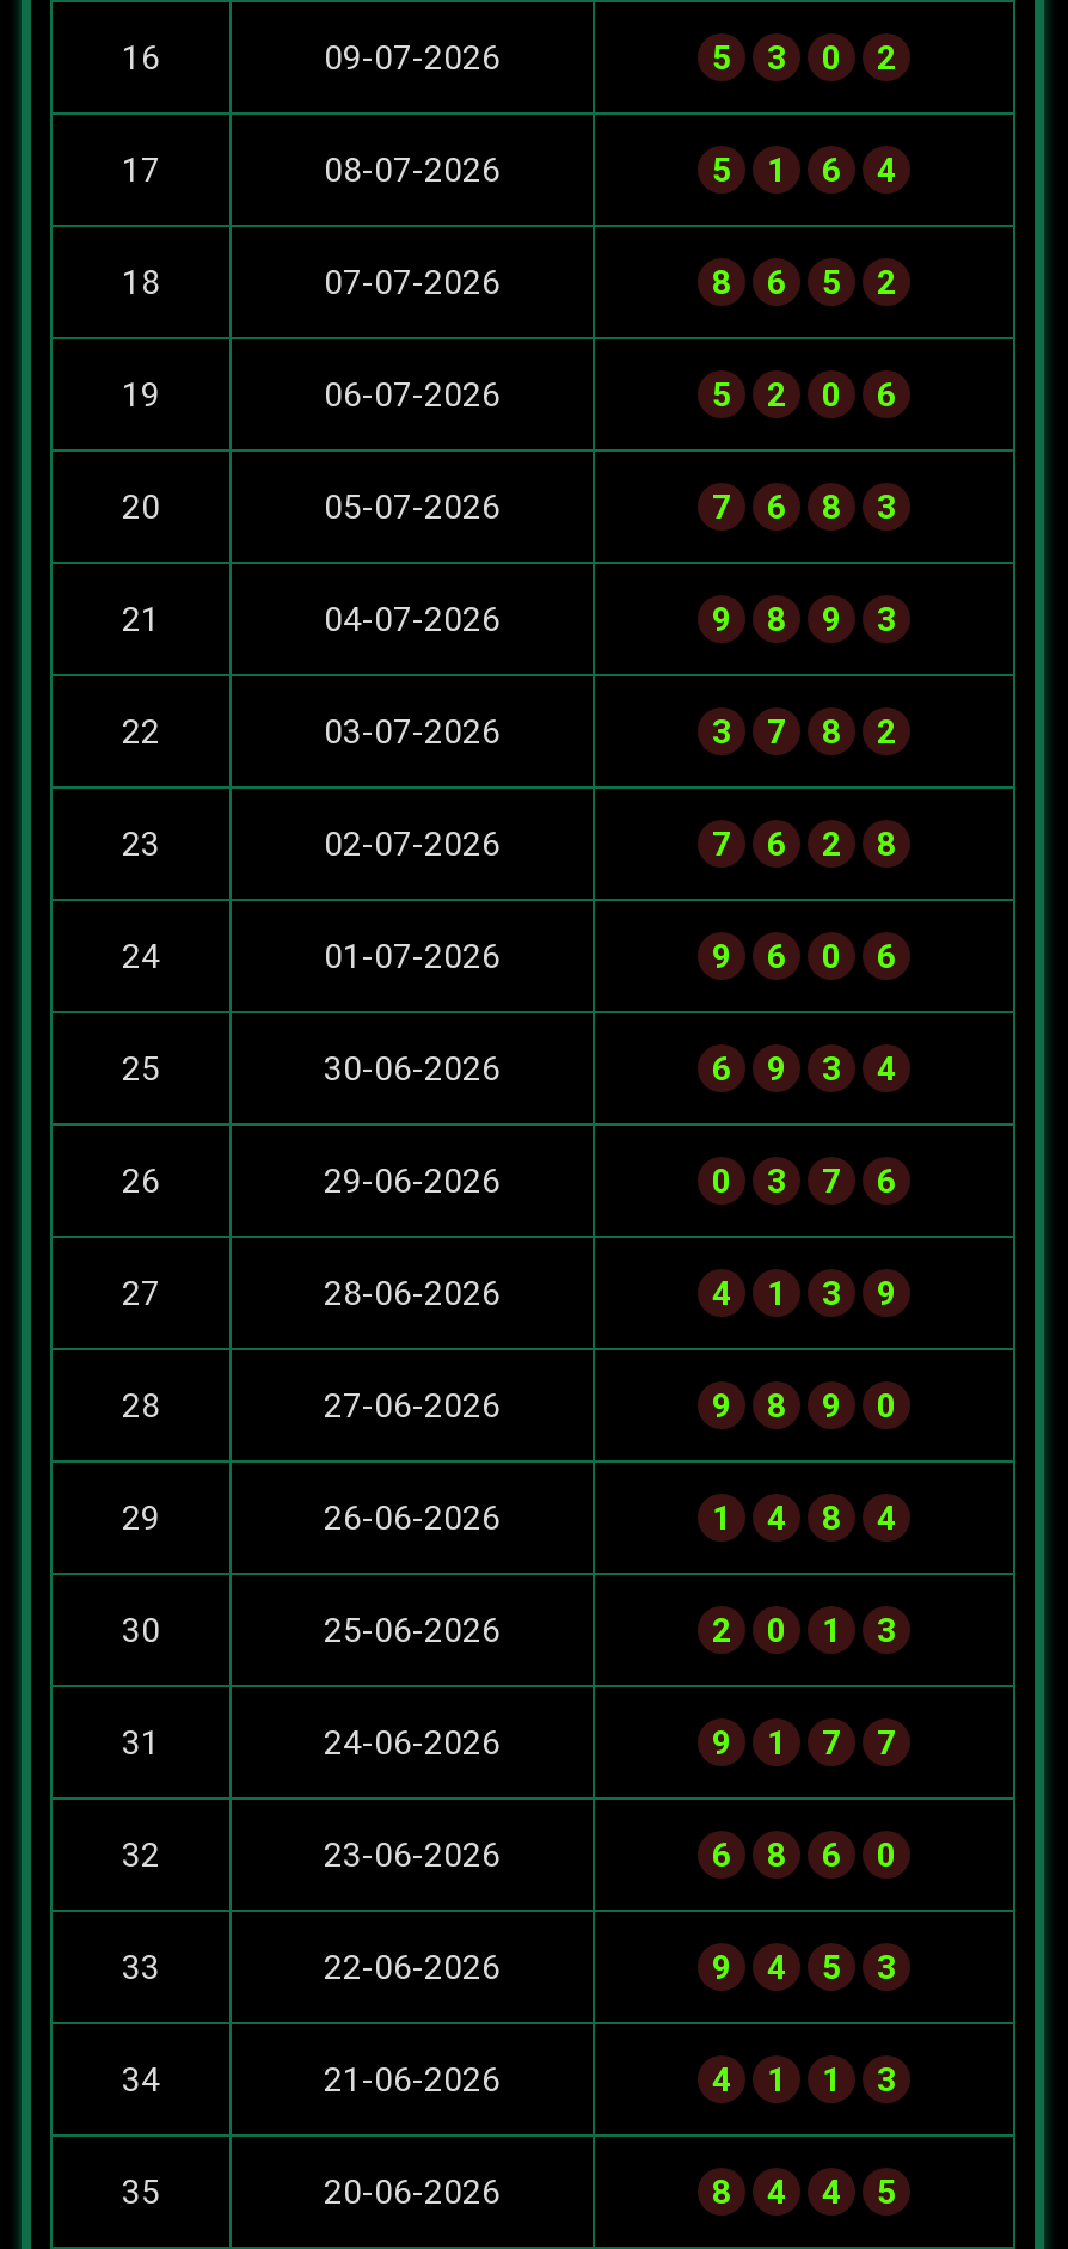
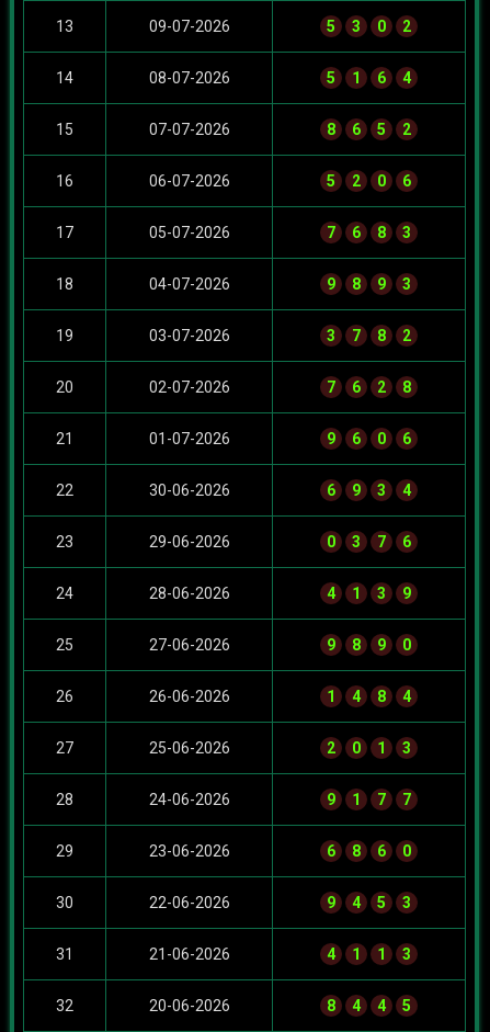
- 16
+ 13

- 17
+ 14

- 18
+ 15

- 19
+ 16

- 20
+ 17

- 21
+ 18

- 22
+ 19

- 23
+ 20

- 24
+ 21

- 25
+ 22

- 26
+ 23

- 27
+ 24

- 28
+ 25

- 29
+ 26

- 30
+ 27

- 31
+ 28

- 32
+ 29

- 33
+ 30

- 34
+ 31

- 35
+ 32
